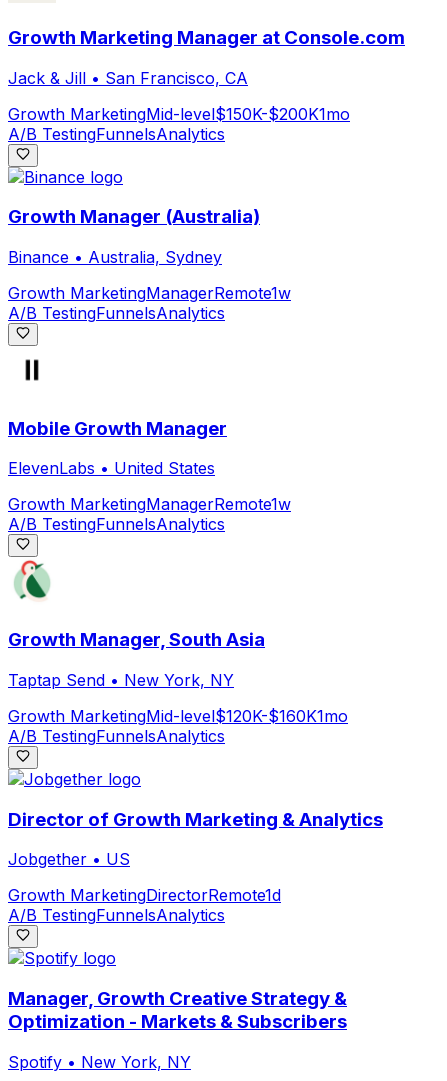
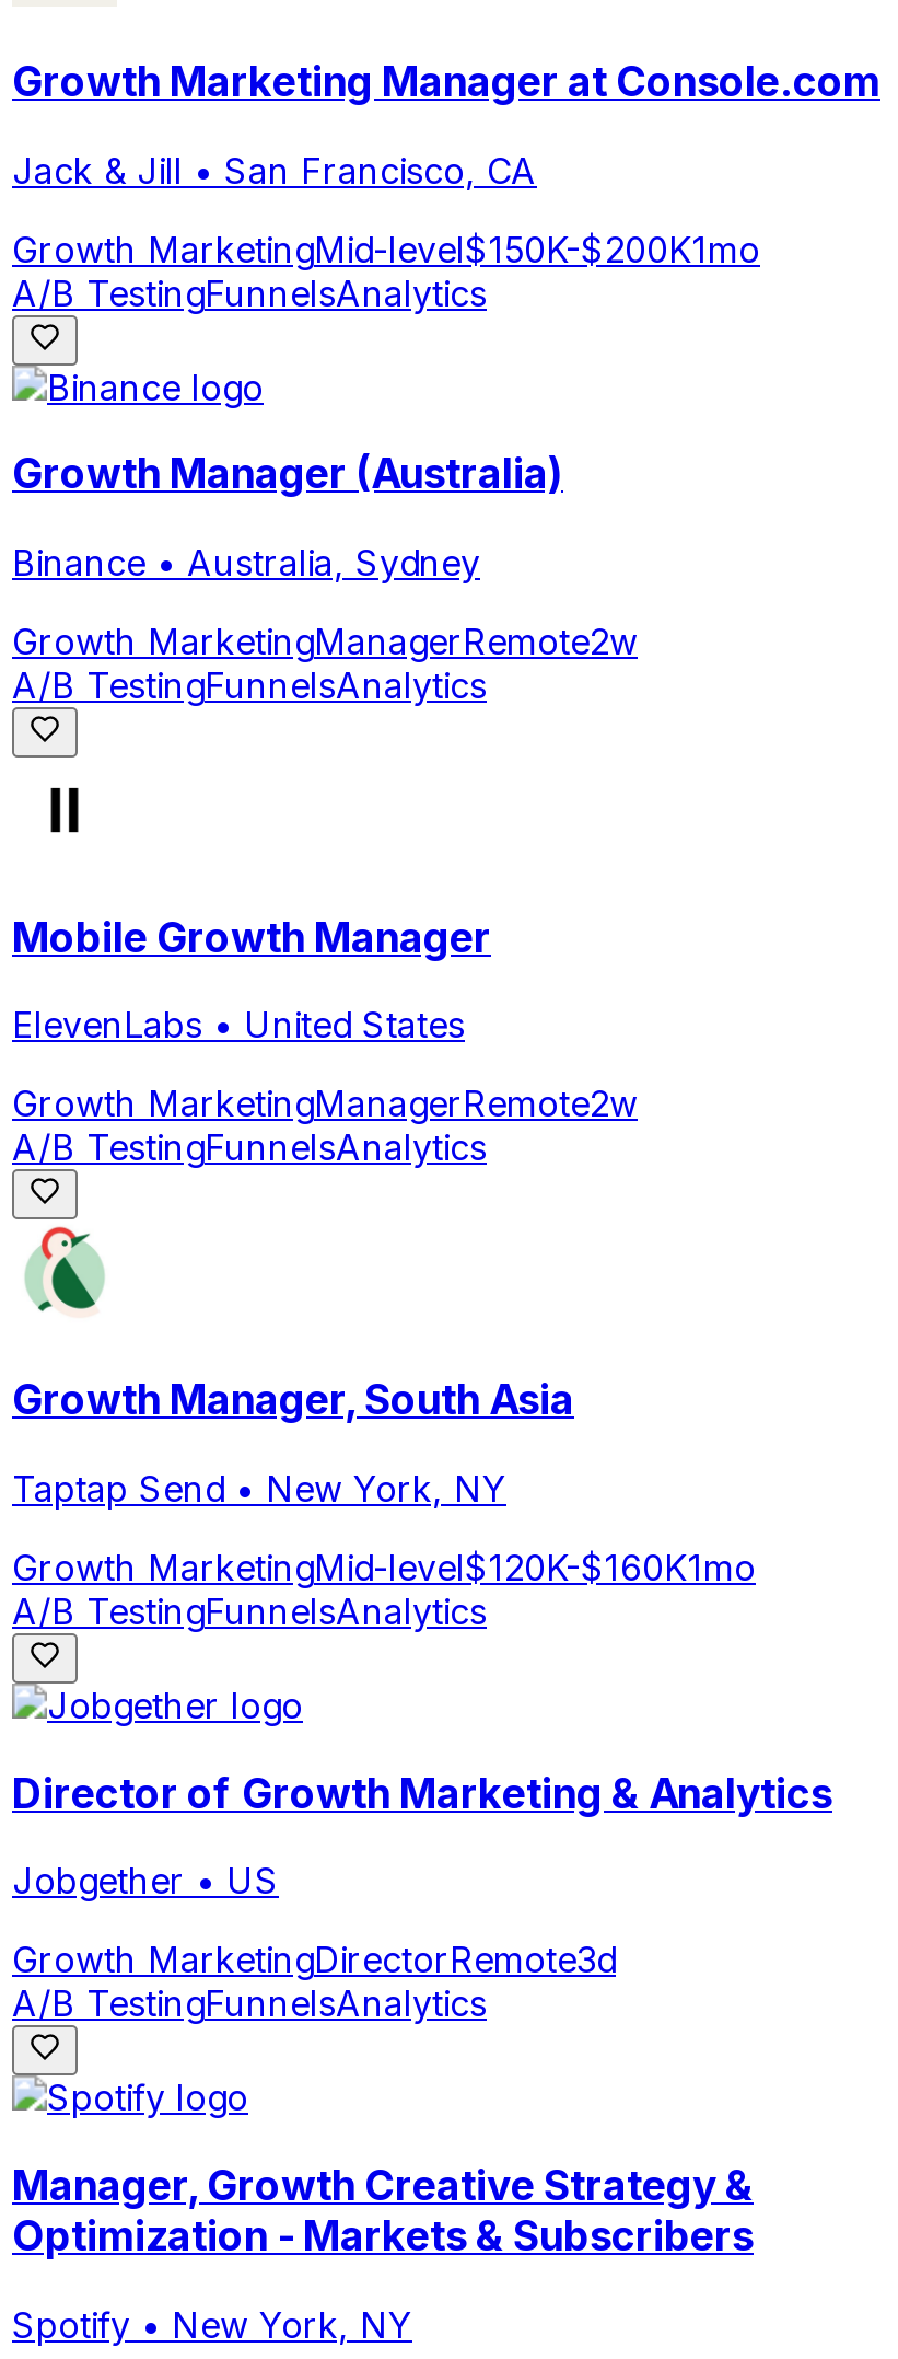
- Growth MarketingManagerRemote1w
+ Growth MarketingManagerRemote2w

- Growth MarketingManagerRemote1w
+ Growth MarketingManagerRemote2w

- Growth MarketingDirectorRemote1d
+ Growth MarketingDirectorRemote3d
